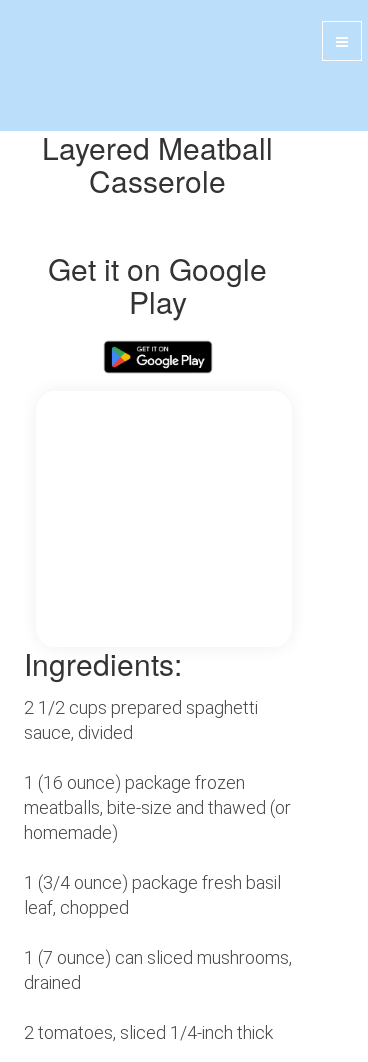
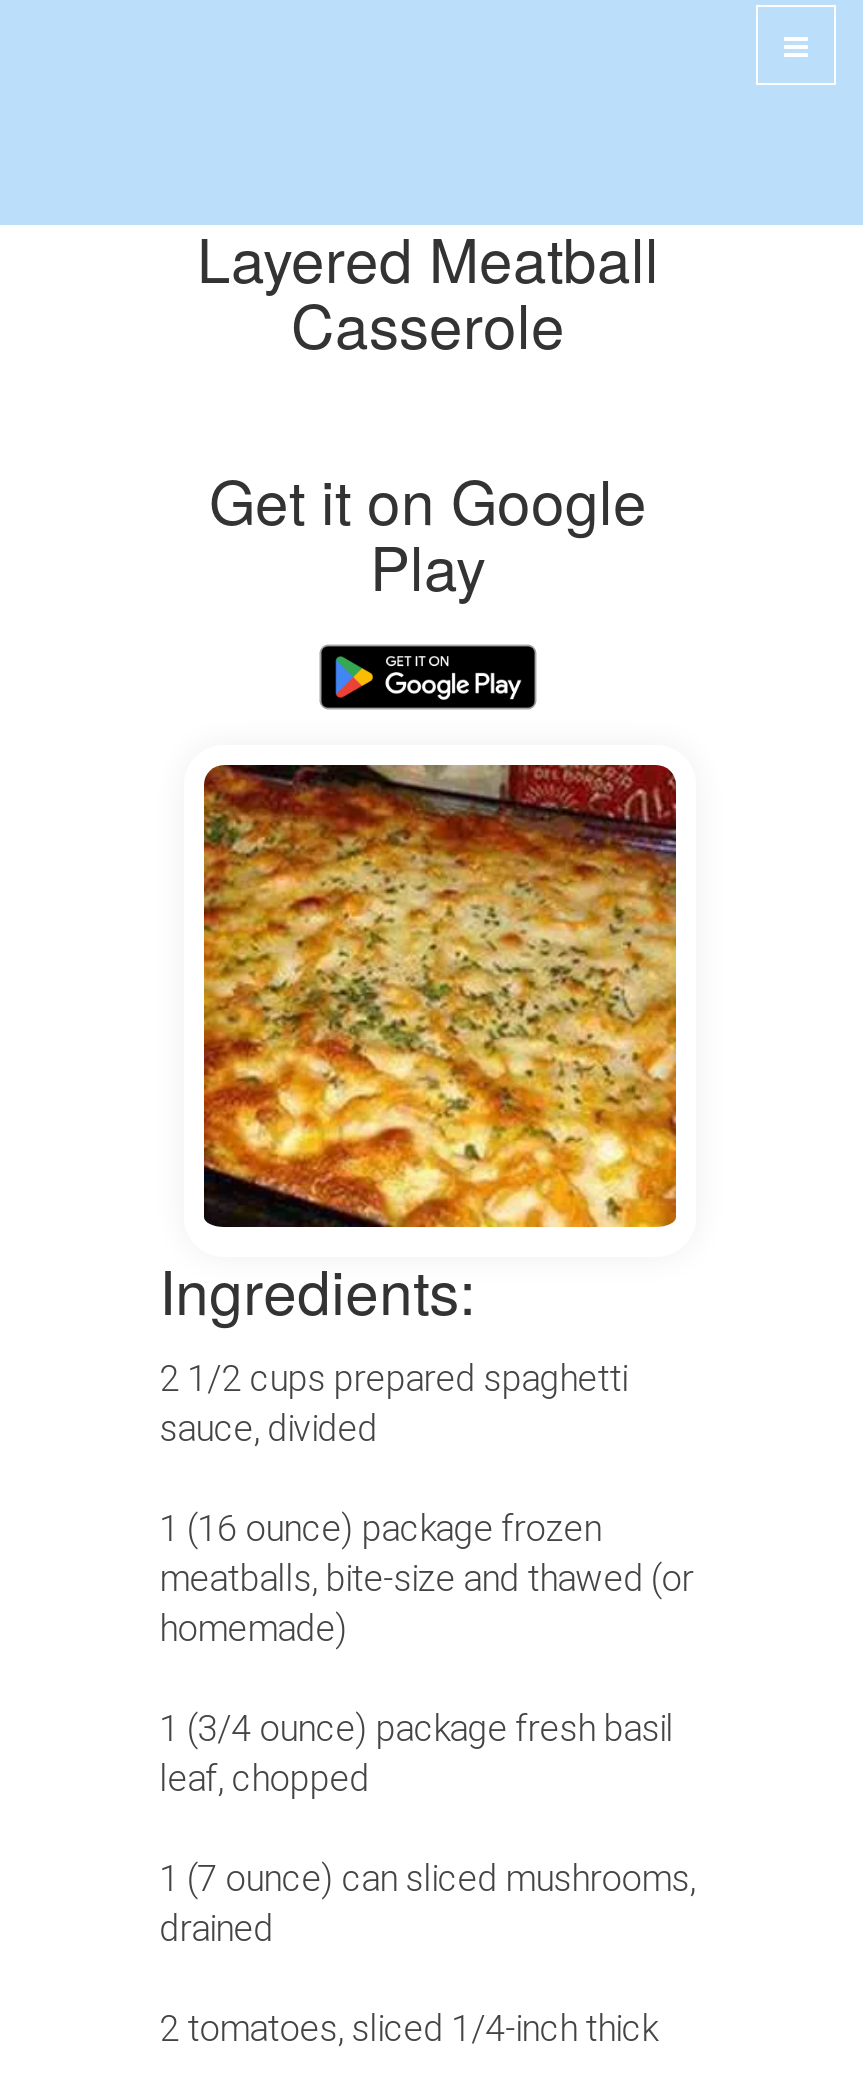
+ [image]
